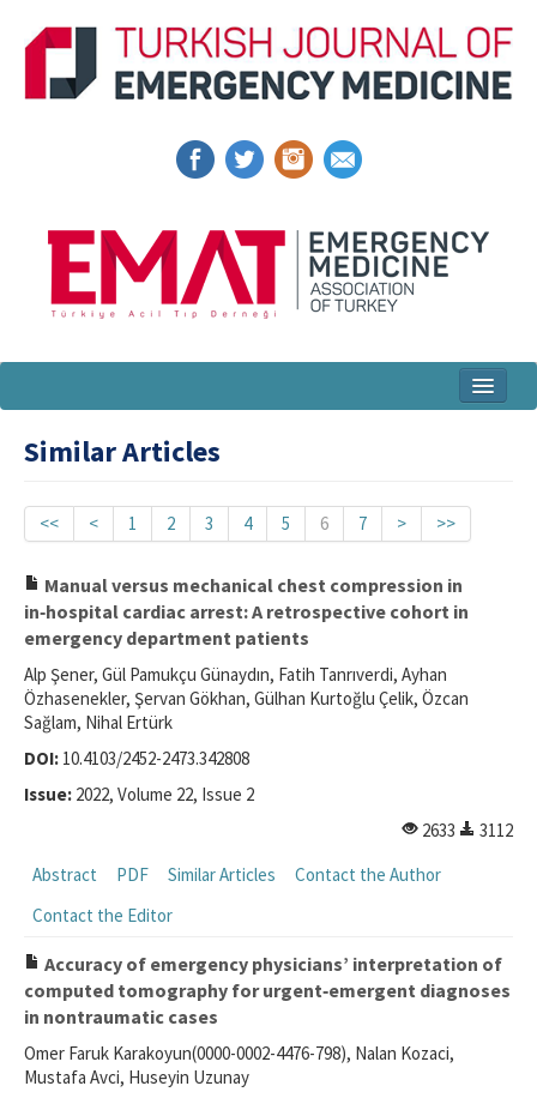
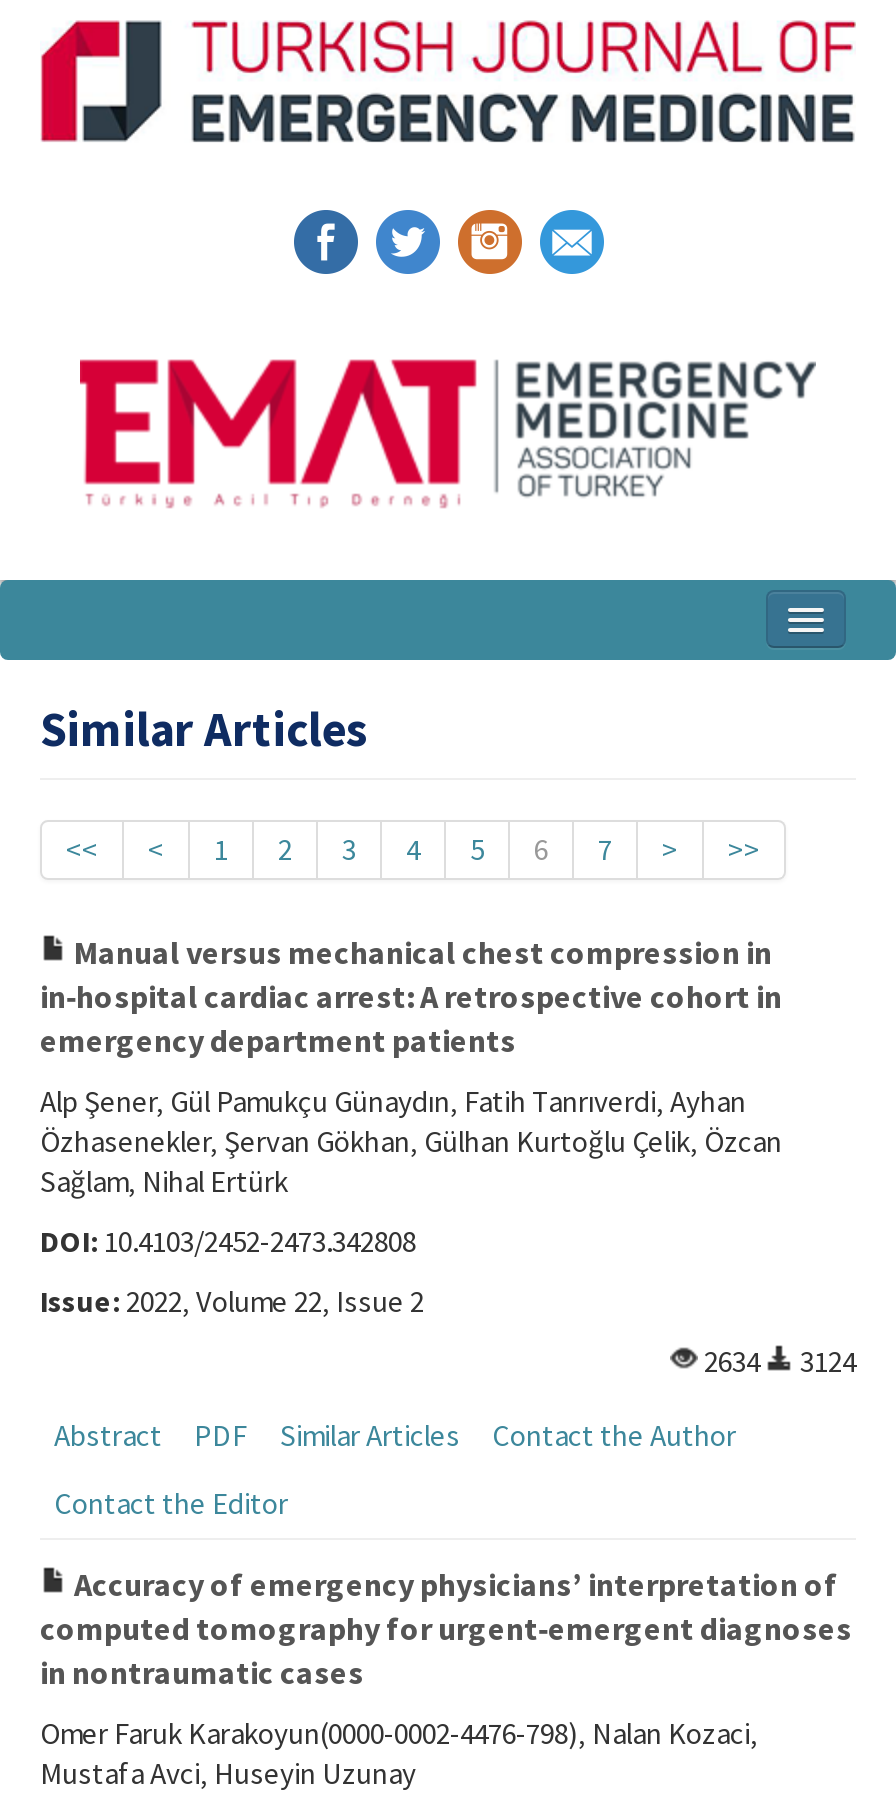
- 2633
+ 2634

- 3112
+ 3124
